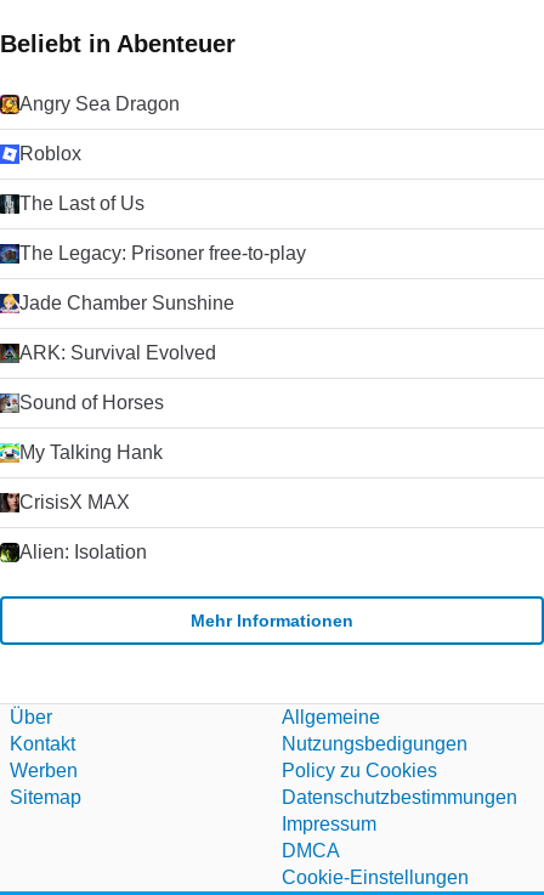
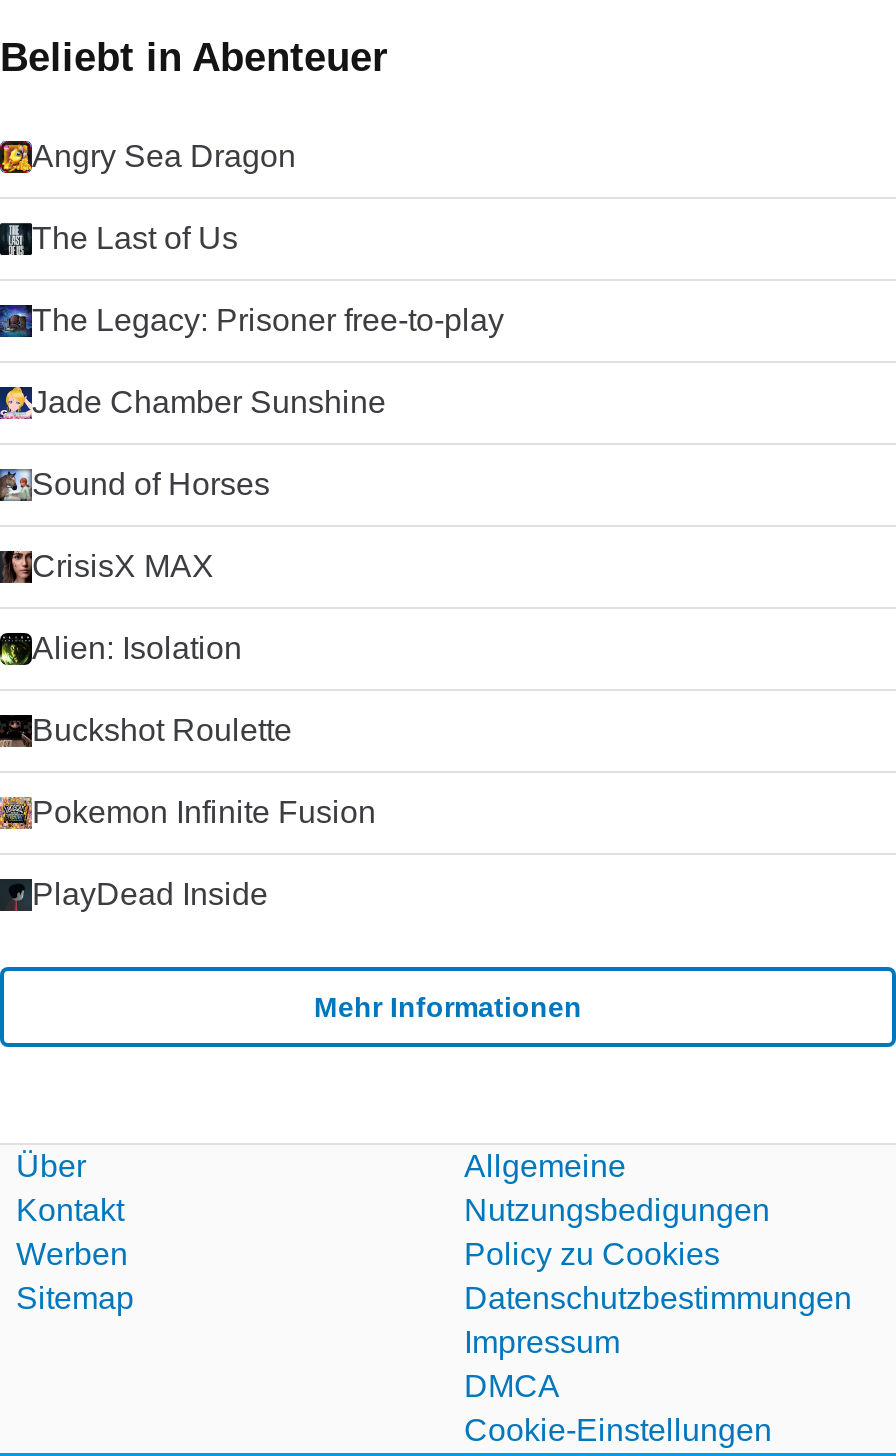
- Roblox

moved up: The Last of Us | The Legacy: Prisoner free-to-play | Jade Chamber Sunshine

- ARK: Survival Evolved

moved up: Sound of Horses

- My Talking Hank

moved up: CrisisX MAX | Alien: Isolation

+ Buckshot Roulette
+ Pokemon Infinite Fusion
+ PlayDead Inside
